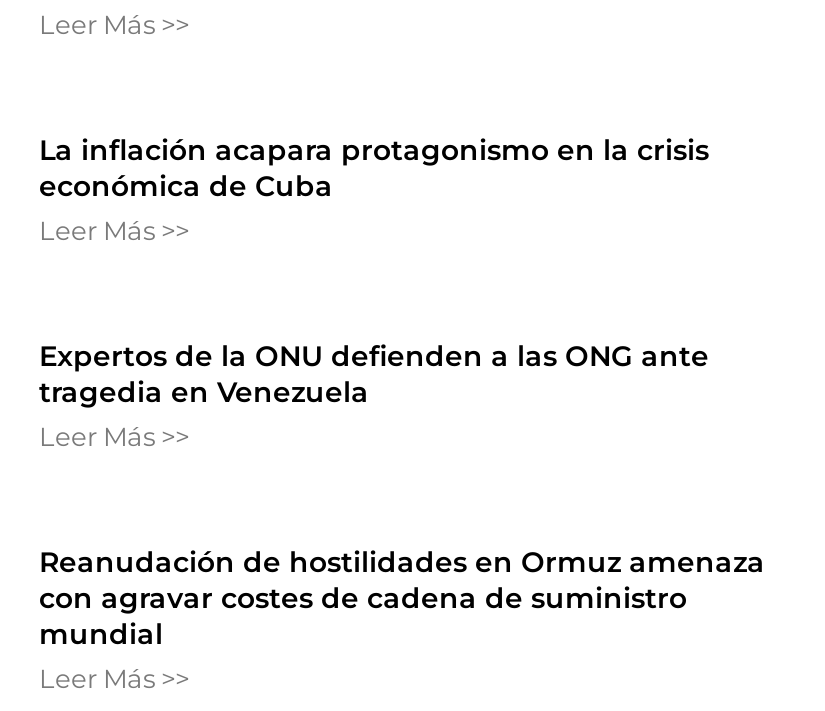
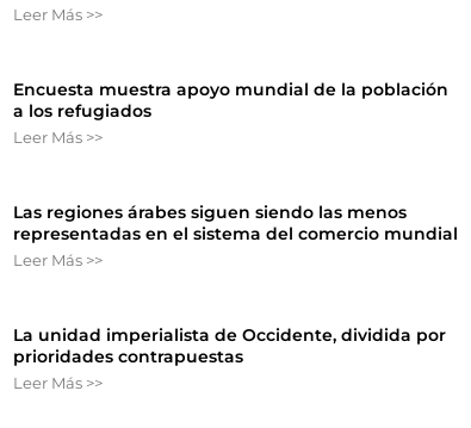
- La inflación acapara protagonismo en la crisis
- económica de Cuba
+ Encuesta muestra apoyo mundial de la población
+ a los refugiados

- Expertos de la ONU defienden a las ONG ante
- tragedia en Venezuela
+ Las regiones árabes siguen siendo las menos
+ representadas en el sistema del comercio mundial

- Reanudación de hostilidades en Ormuz amenaza
- con agravar costes de cadena de suministro
- mundial
+ La unidad imperialista de Occidente, dividida por
+ prioridades contrapuestas
